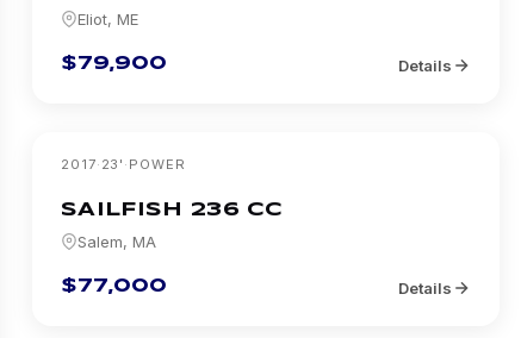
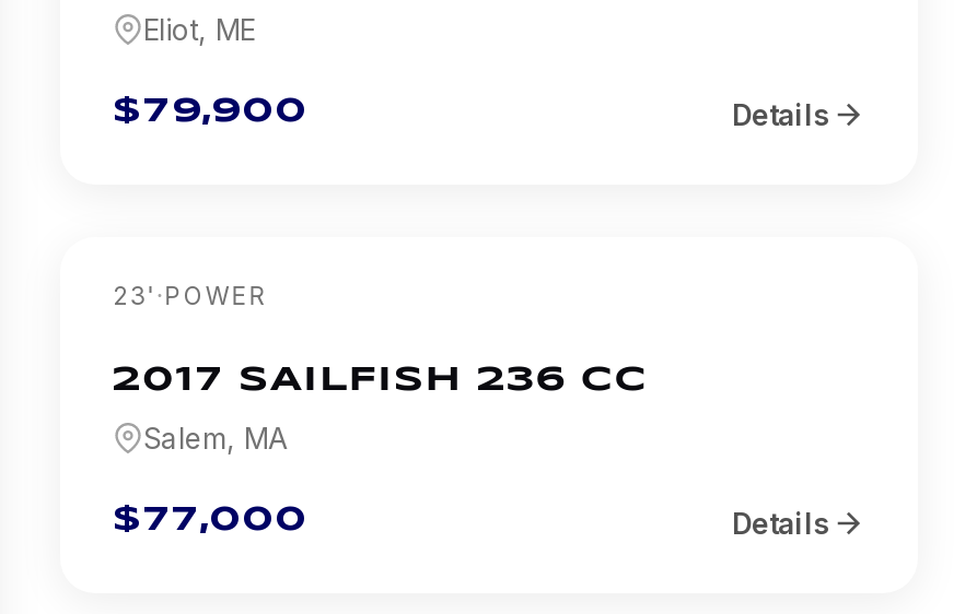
- 2017 · 23 ' · POWER
+ 23 ' · POWER

- SAILFISH 236 CC
+ 2017 SAILFISH 236 CC
